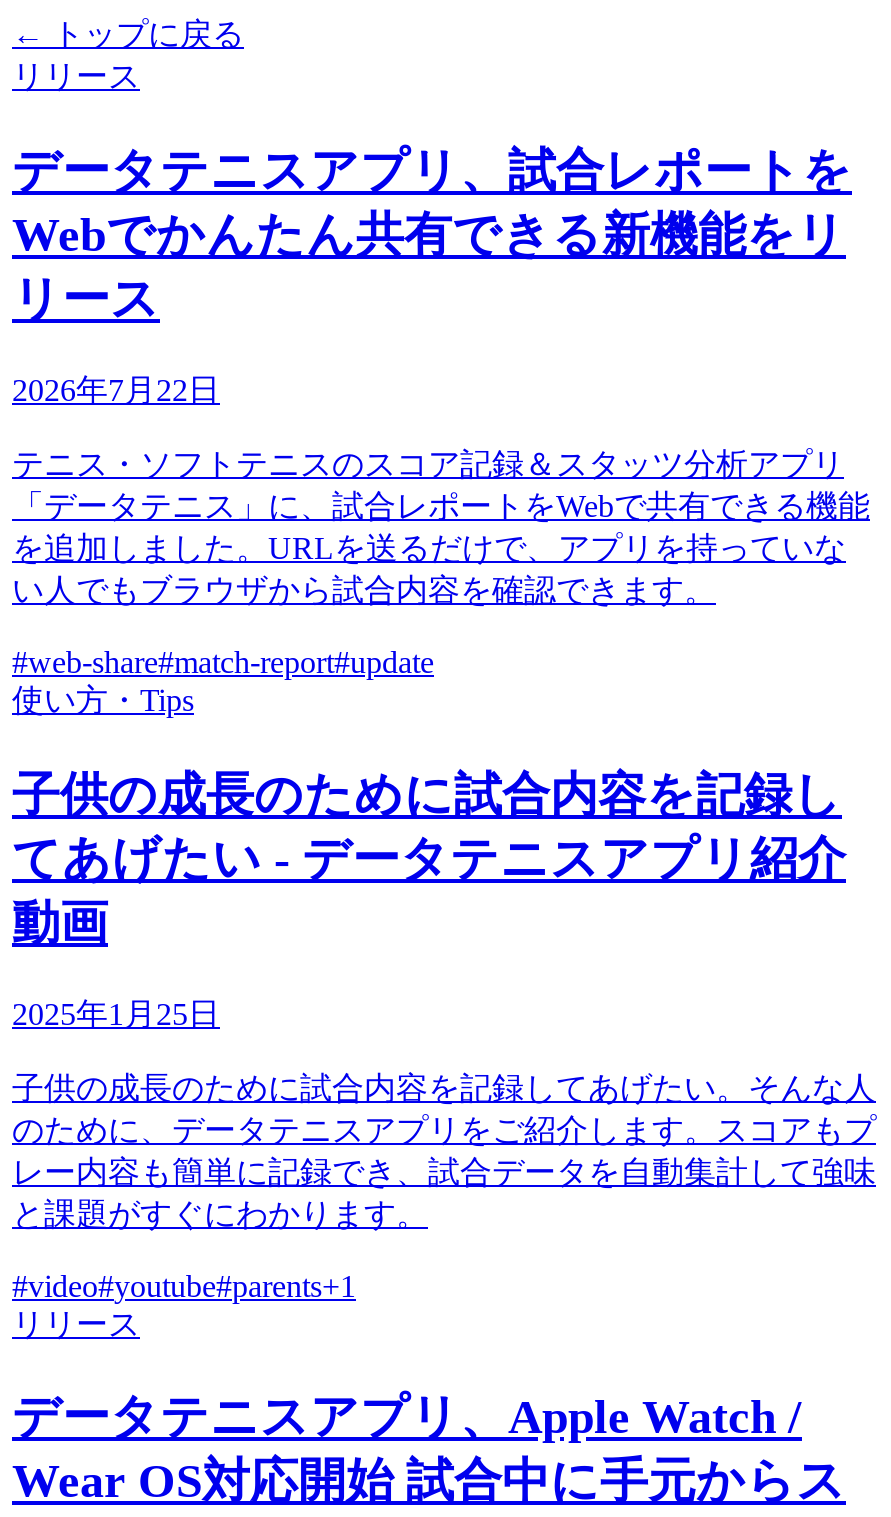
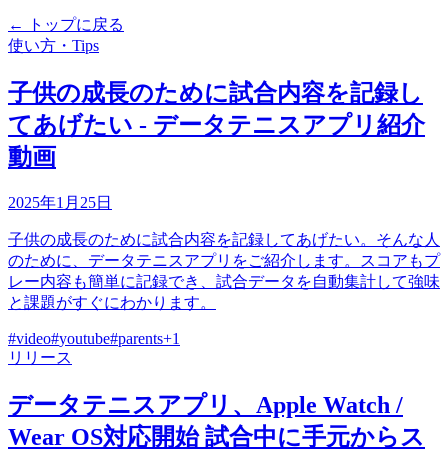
- リリース
- データテニスアプリ、試合レポートを
- Webでかんたん共有できる新機能をリ
- リース
- 2026年7月22日
- テニス・ソフトテニスのスコア記録＆スタッツ分析アプリ
- 「データテニス」に、試合レポートをWebで共有できる機能
- を追加しました。URLを送るだけで、アプリを持っていな
- い人でもブラウザから試合内容を確認できます。
- #web-share#match-report#update
